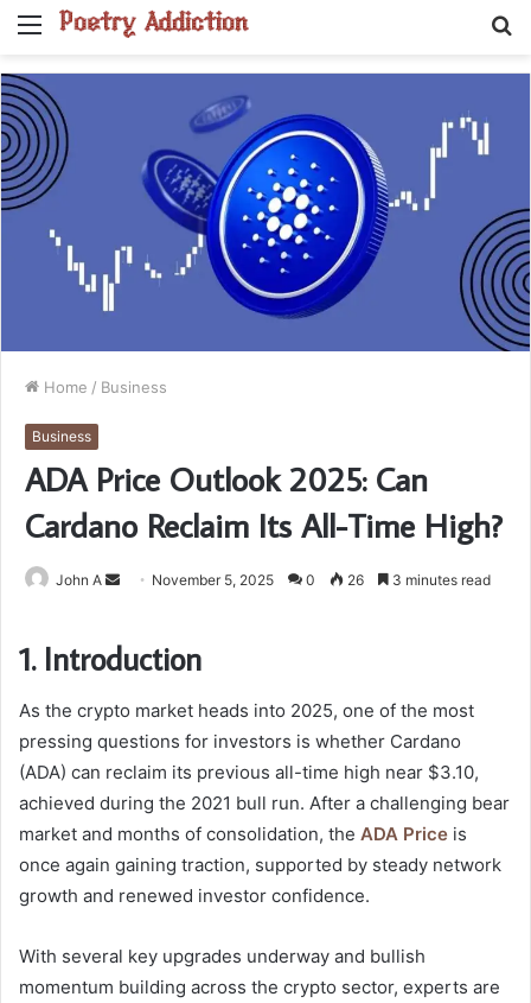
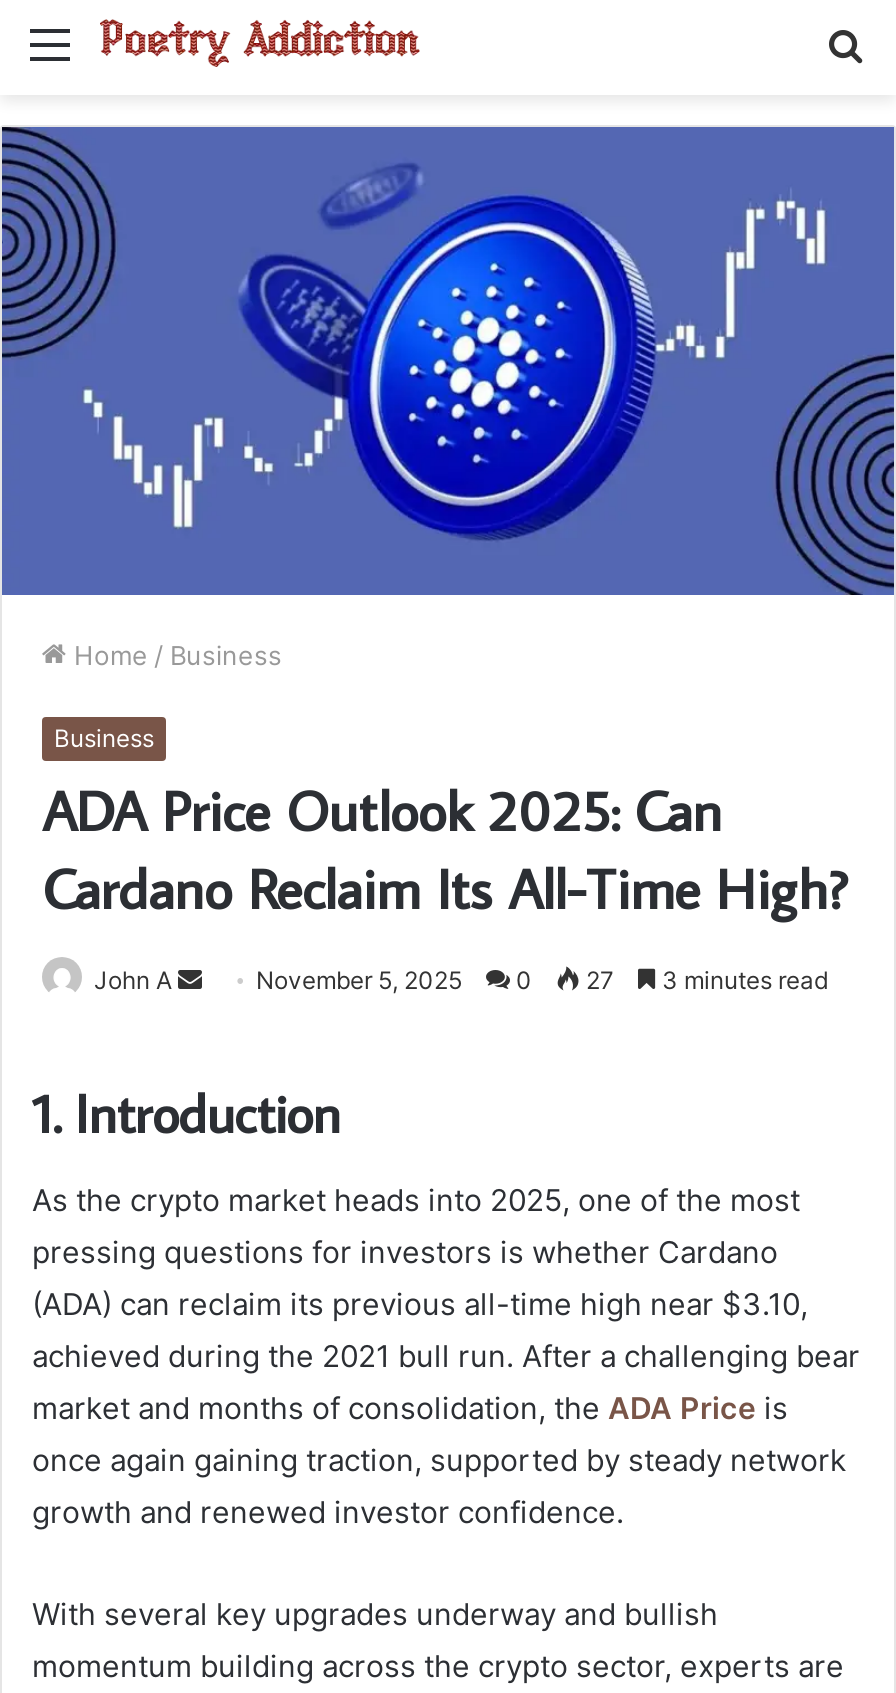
- 26
+ 27
